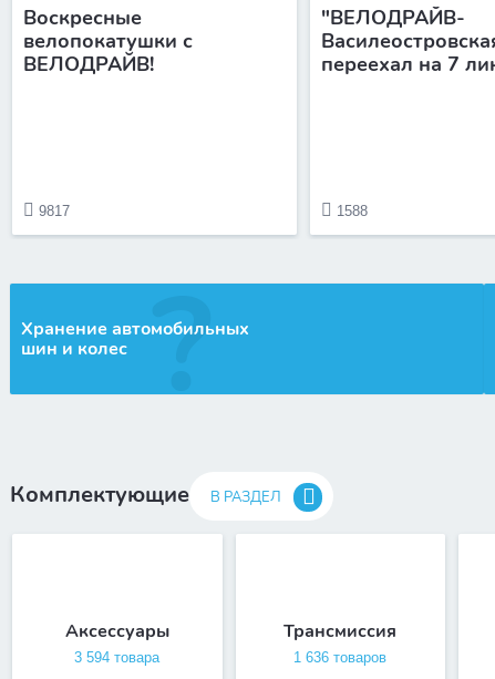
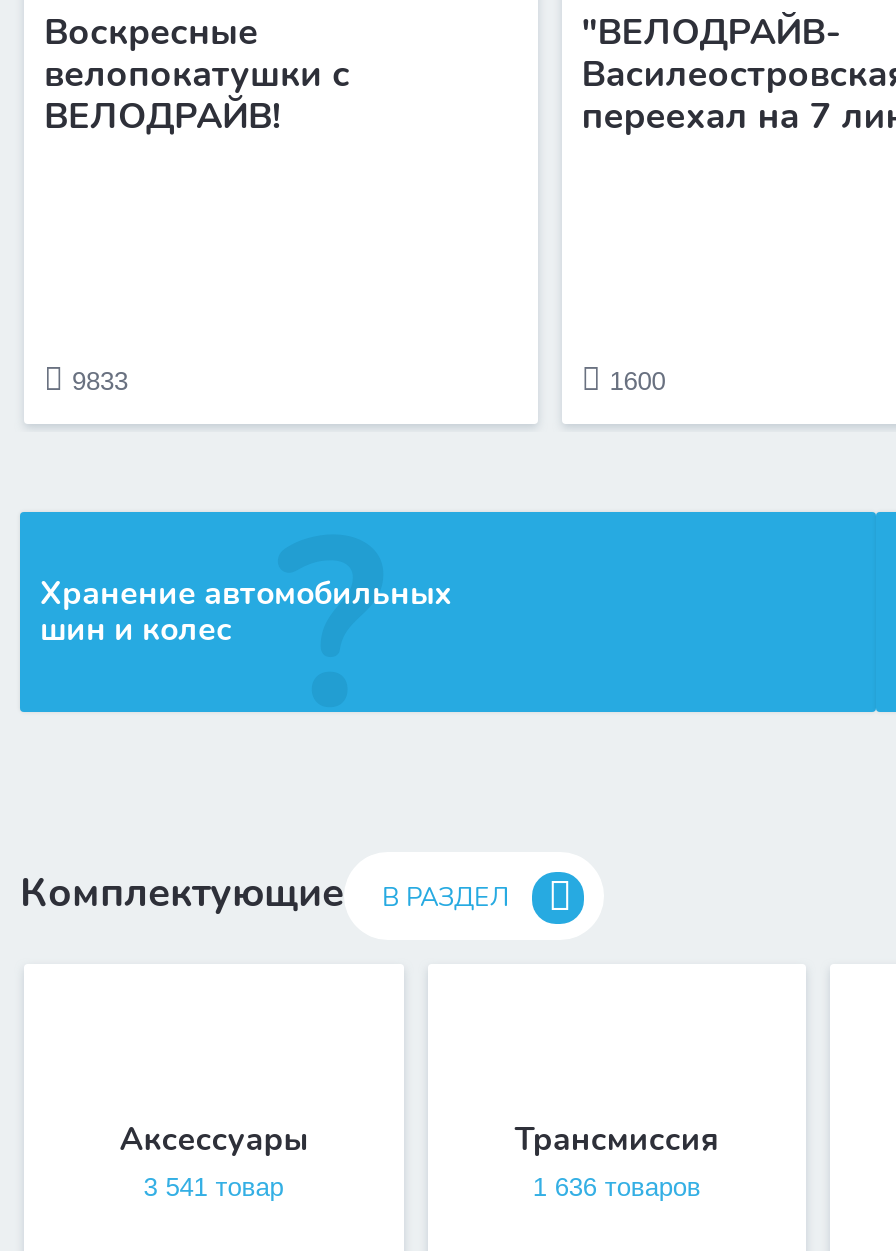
- 9817
+ 9833

- 1588
+ 1600

- 3 594 товара
+ 3 541 товар
